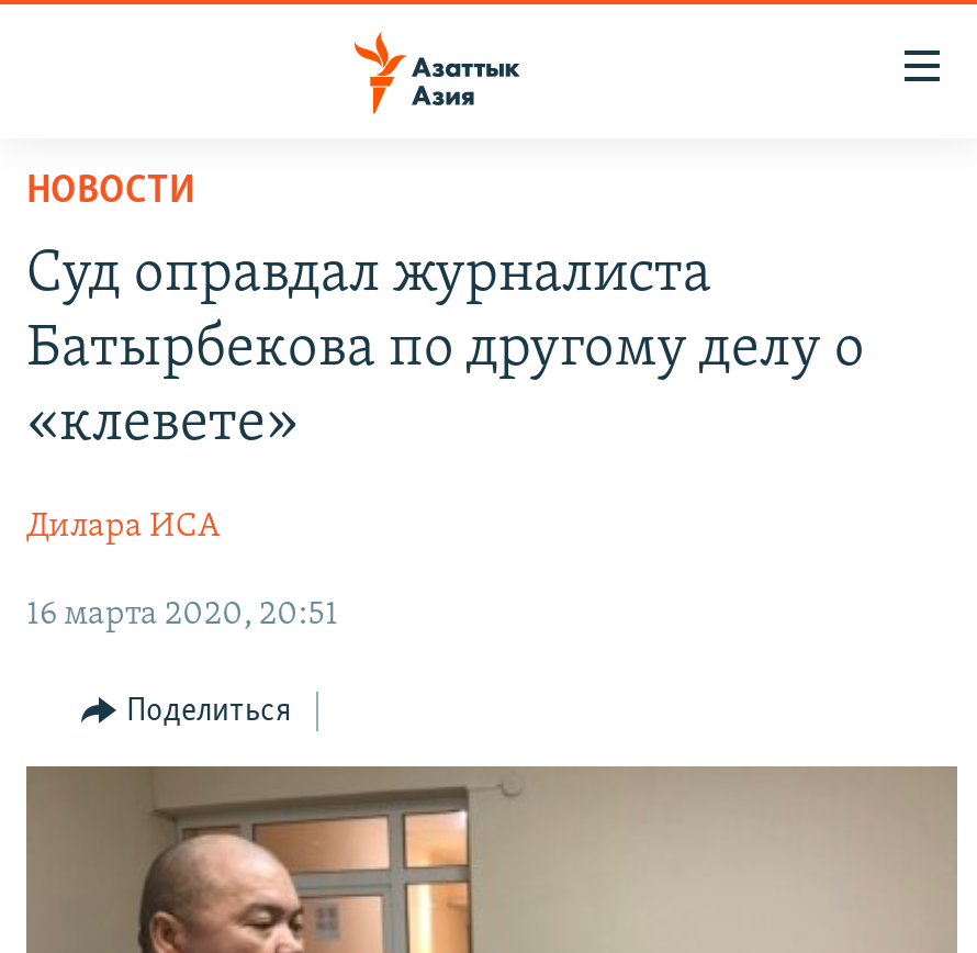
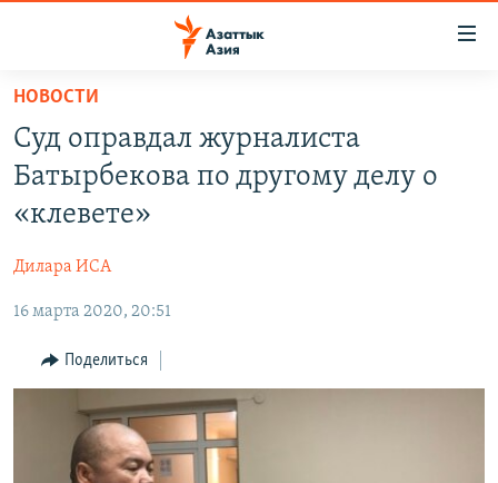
- [image]
+ [image]
